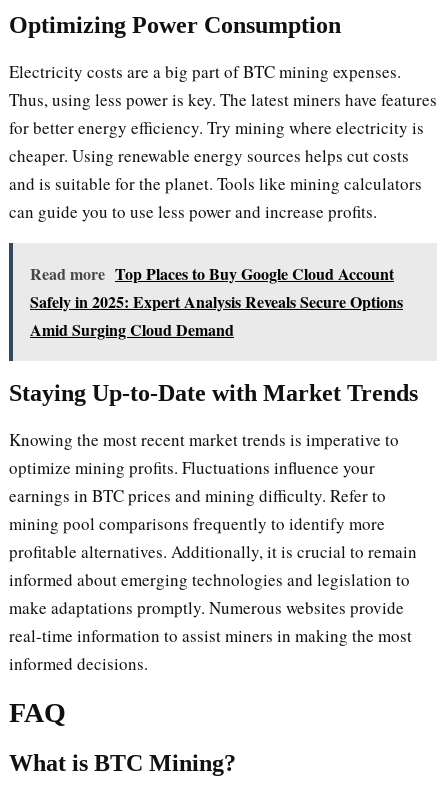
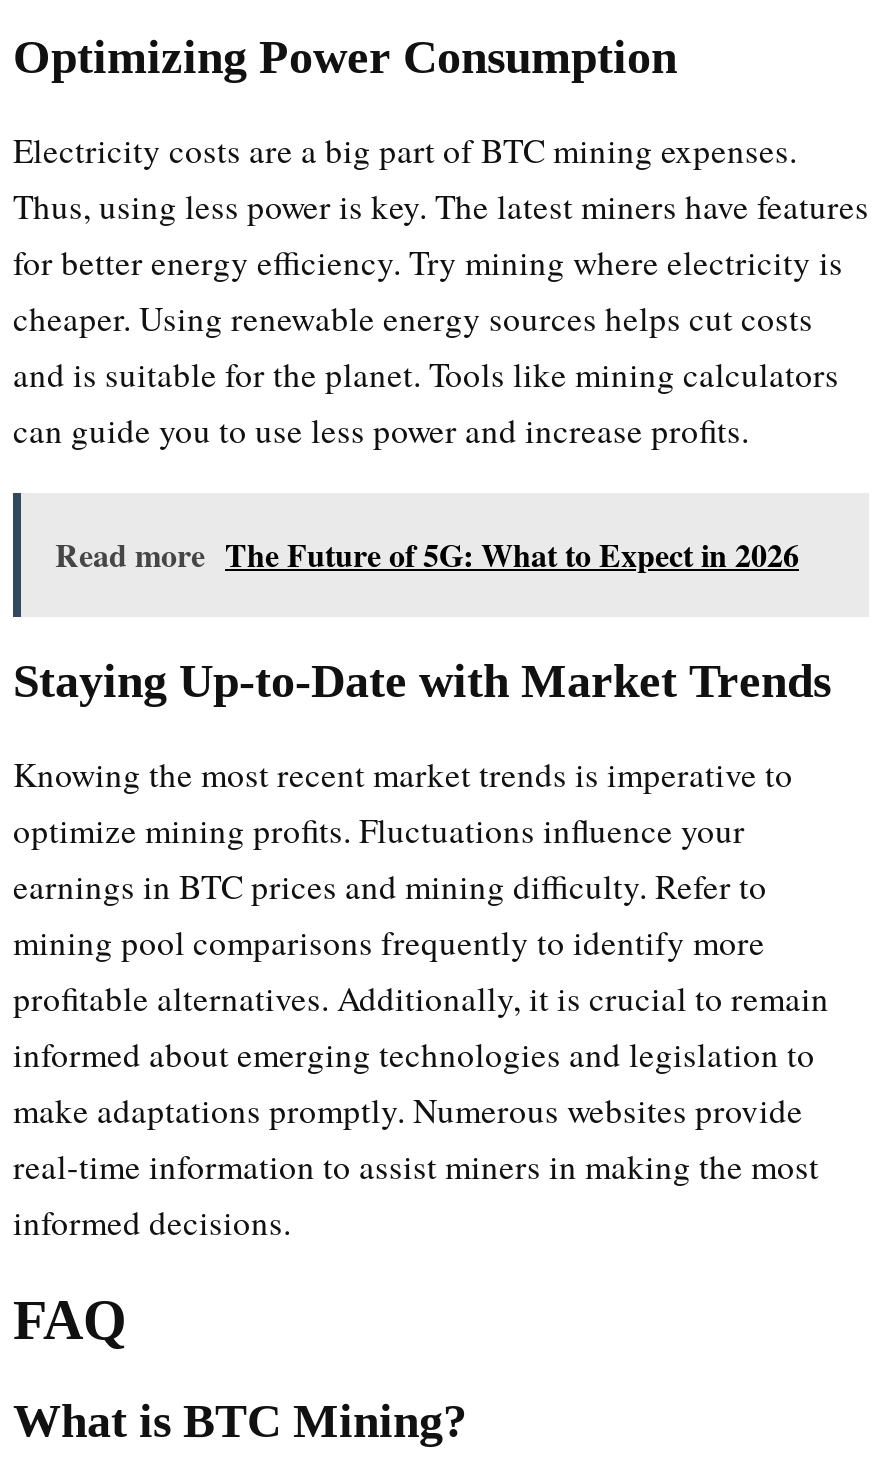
- Read more Top Places to Buy Google Cloud Account
- Safely in 2025: Expert Analysis Reveals Secure Options
- Amid Surging Cloud Demand
+ Read more The Future of 5G: What to Expect in 2026
